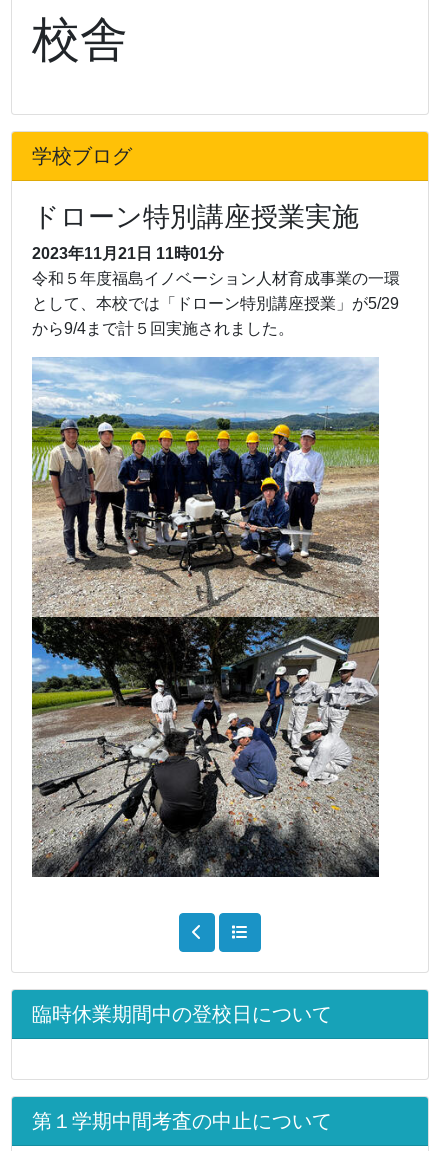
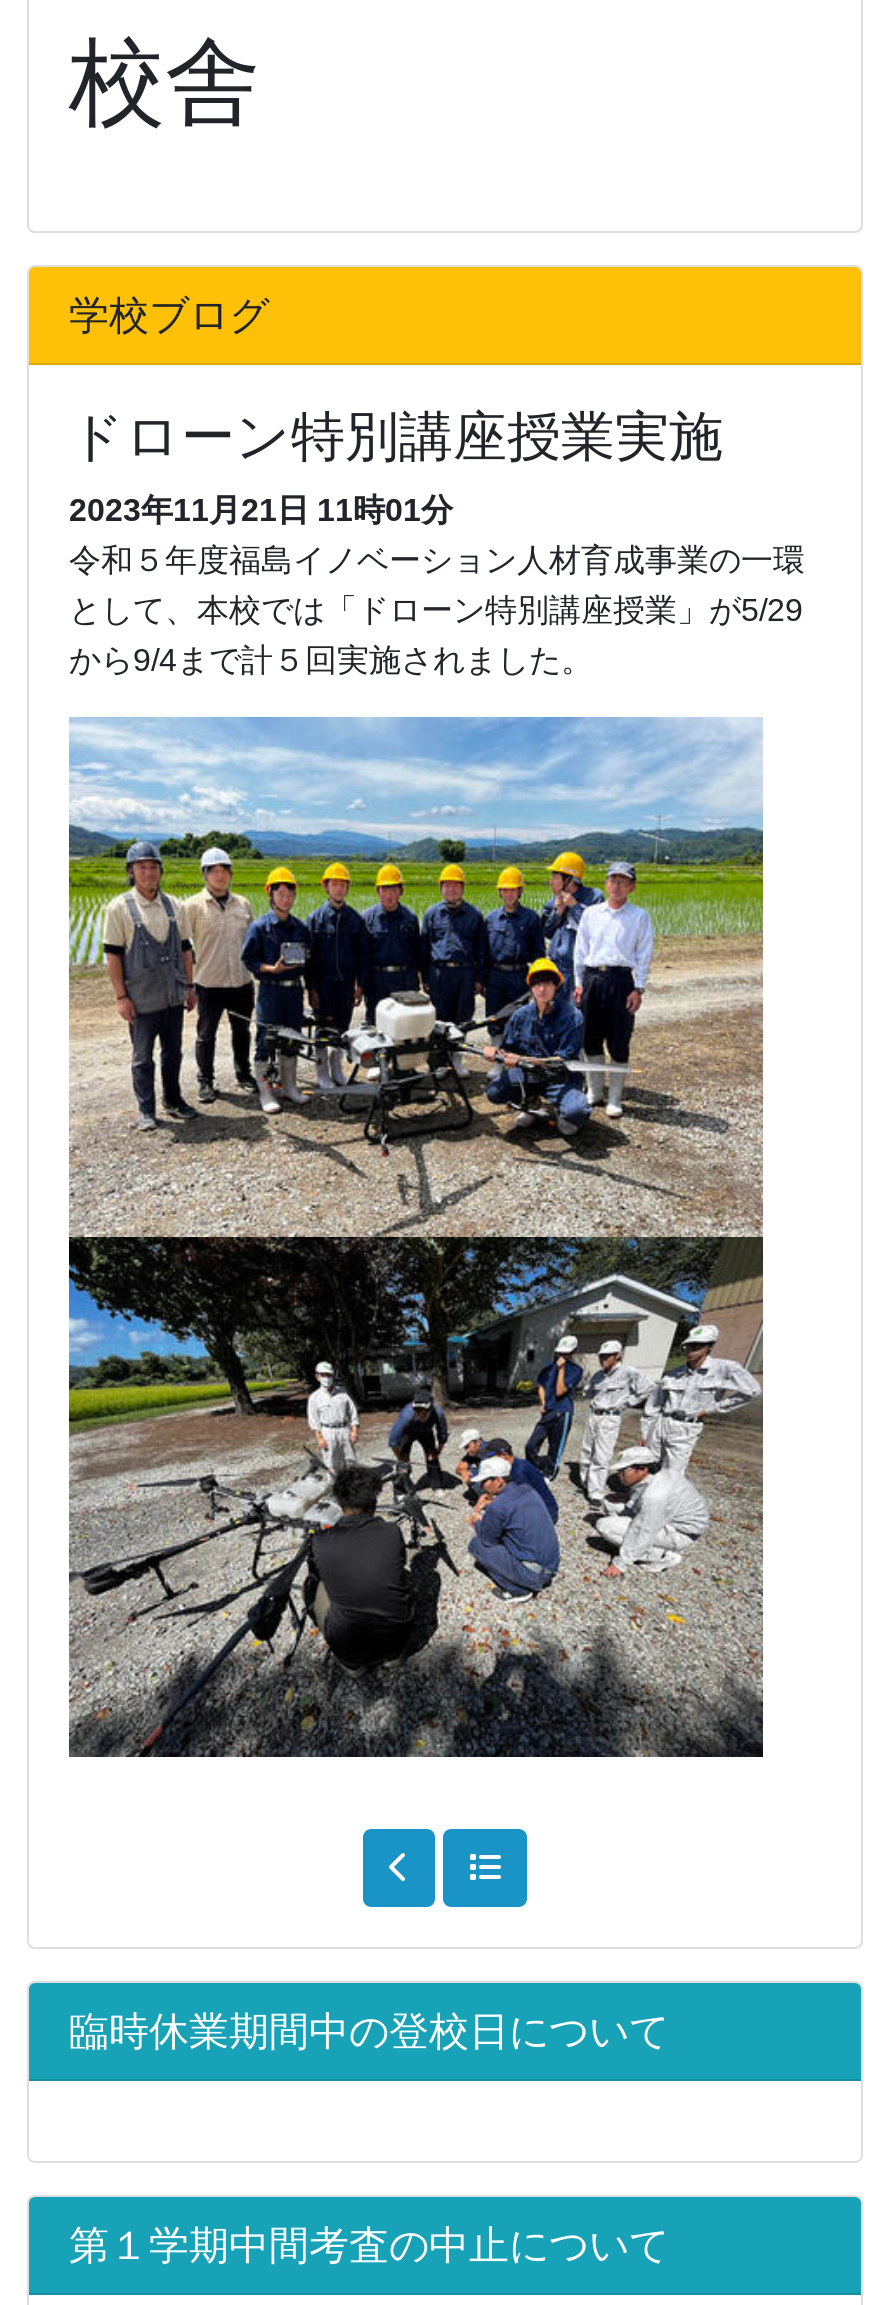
- 2023年11月21日 11時01分
+ 2023年11月21日11時01分
